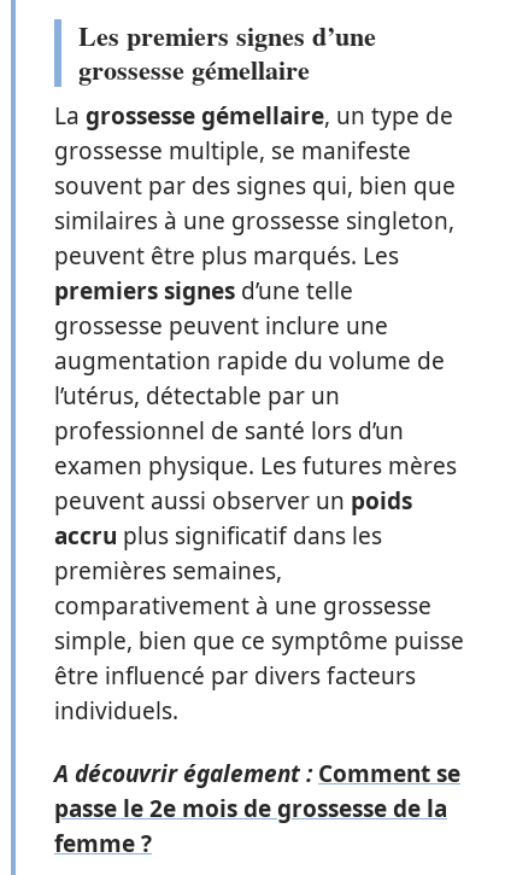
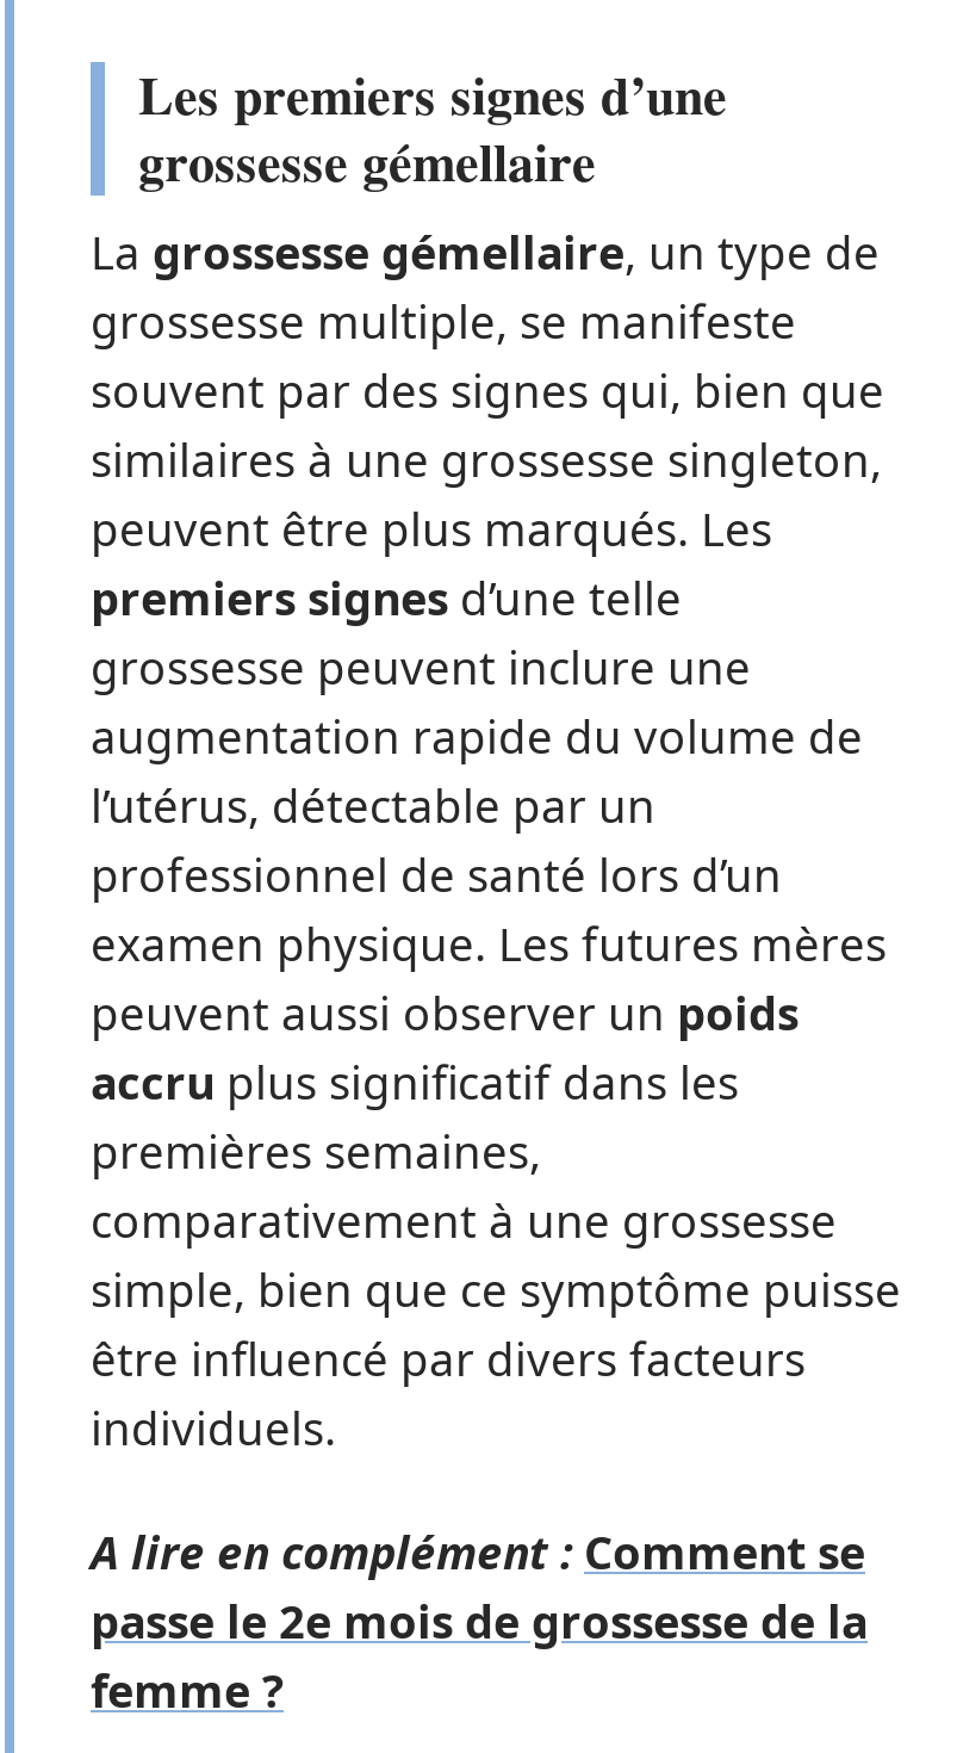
- A découvrir également : Comment se
+ A lire en complément : Comment se
